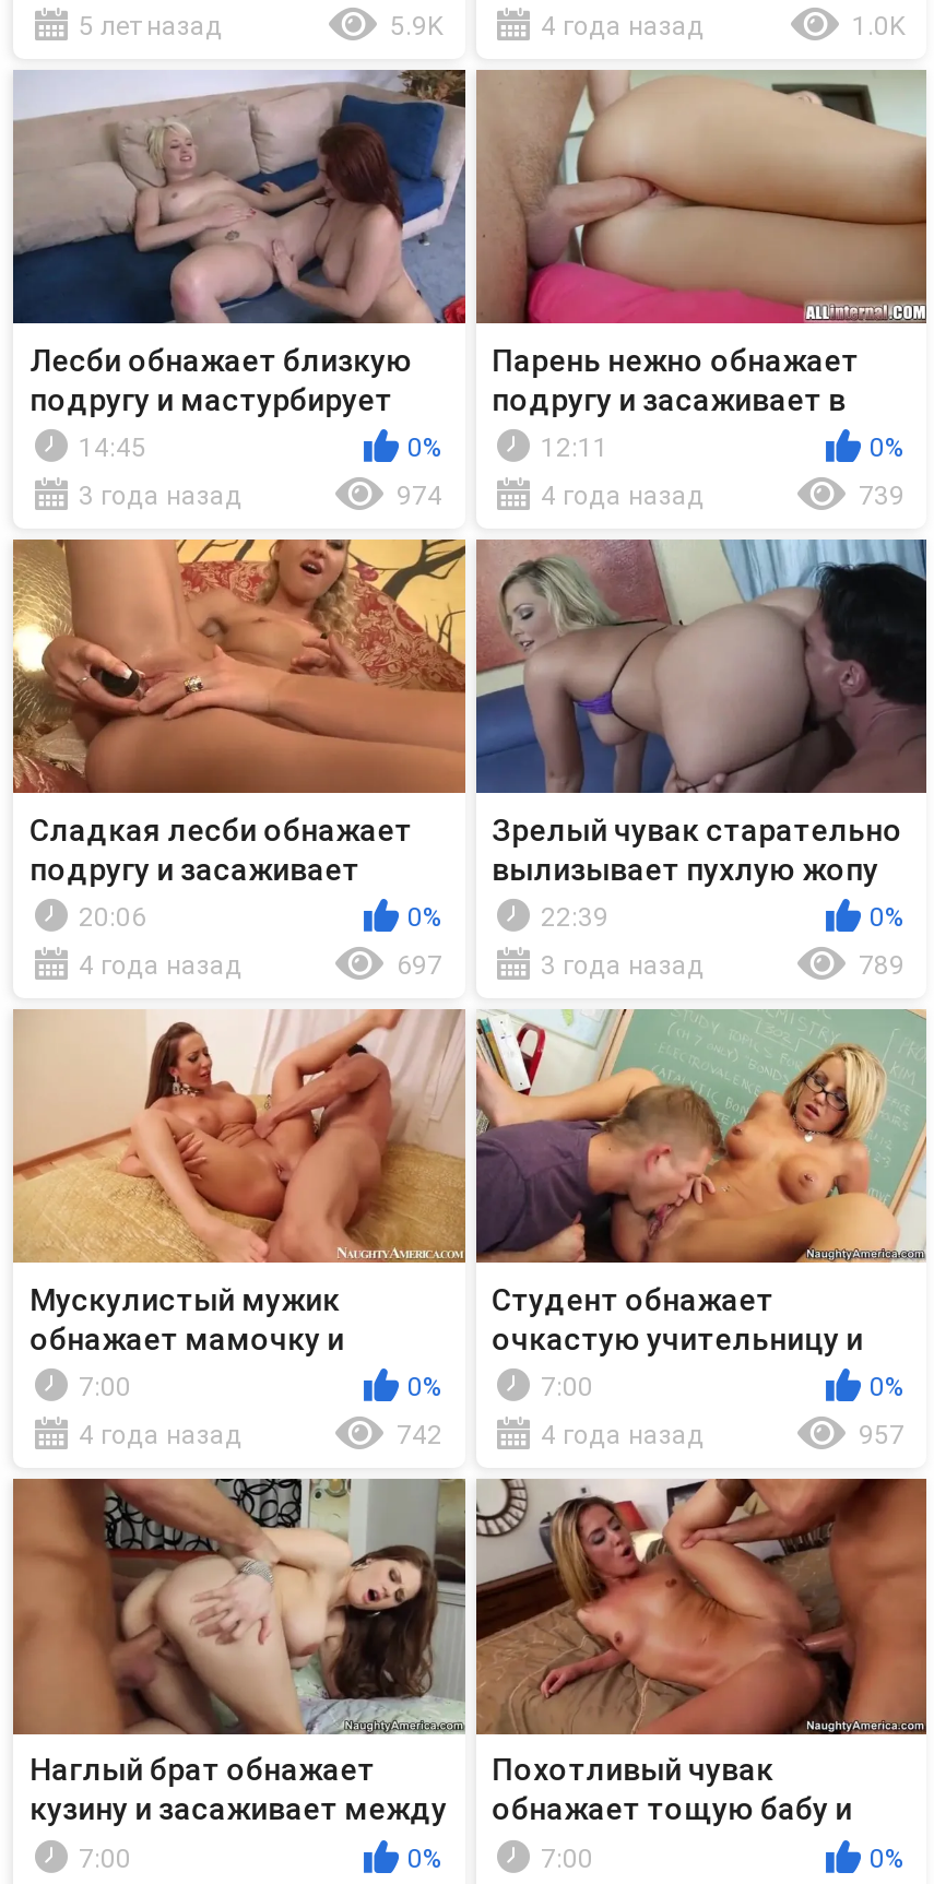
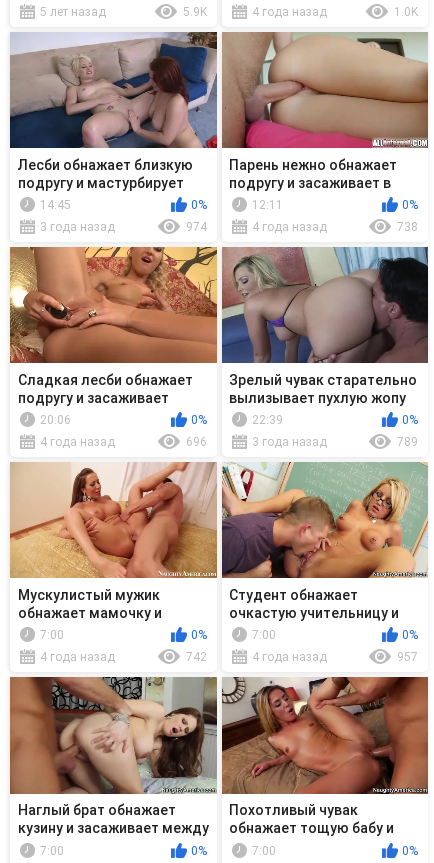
- 739
+ 738

- 697
+ 696
